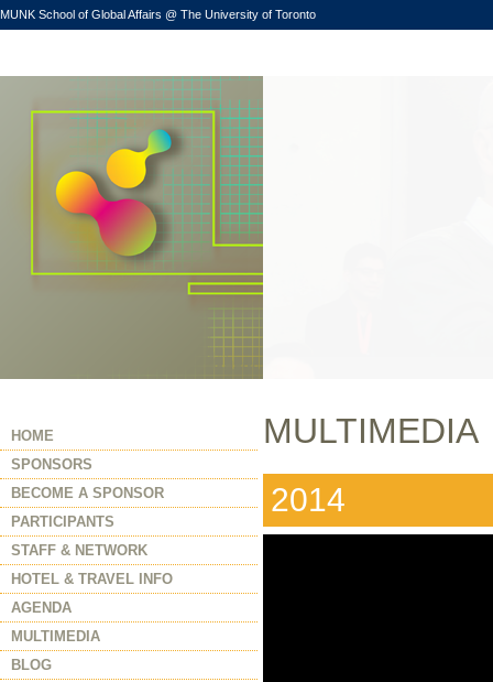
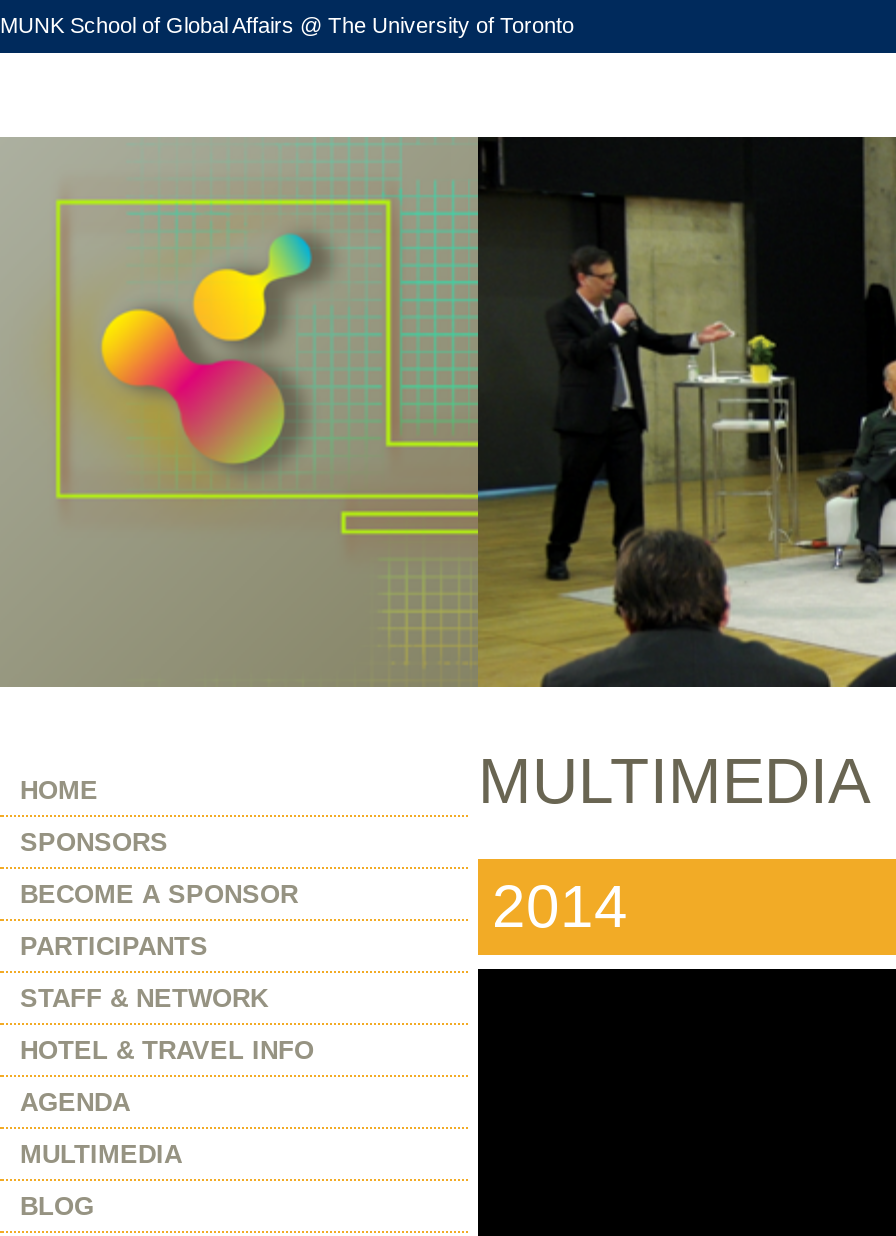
+ [image]
